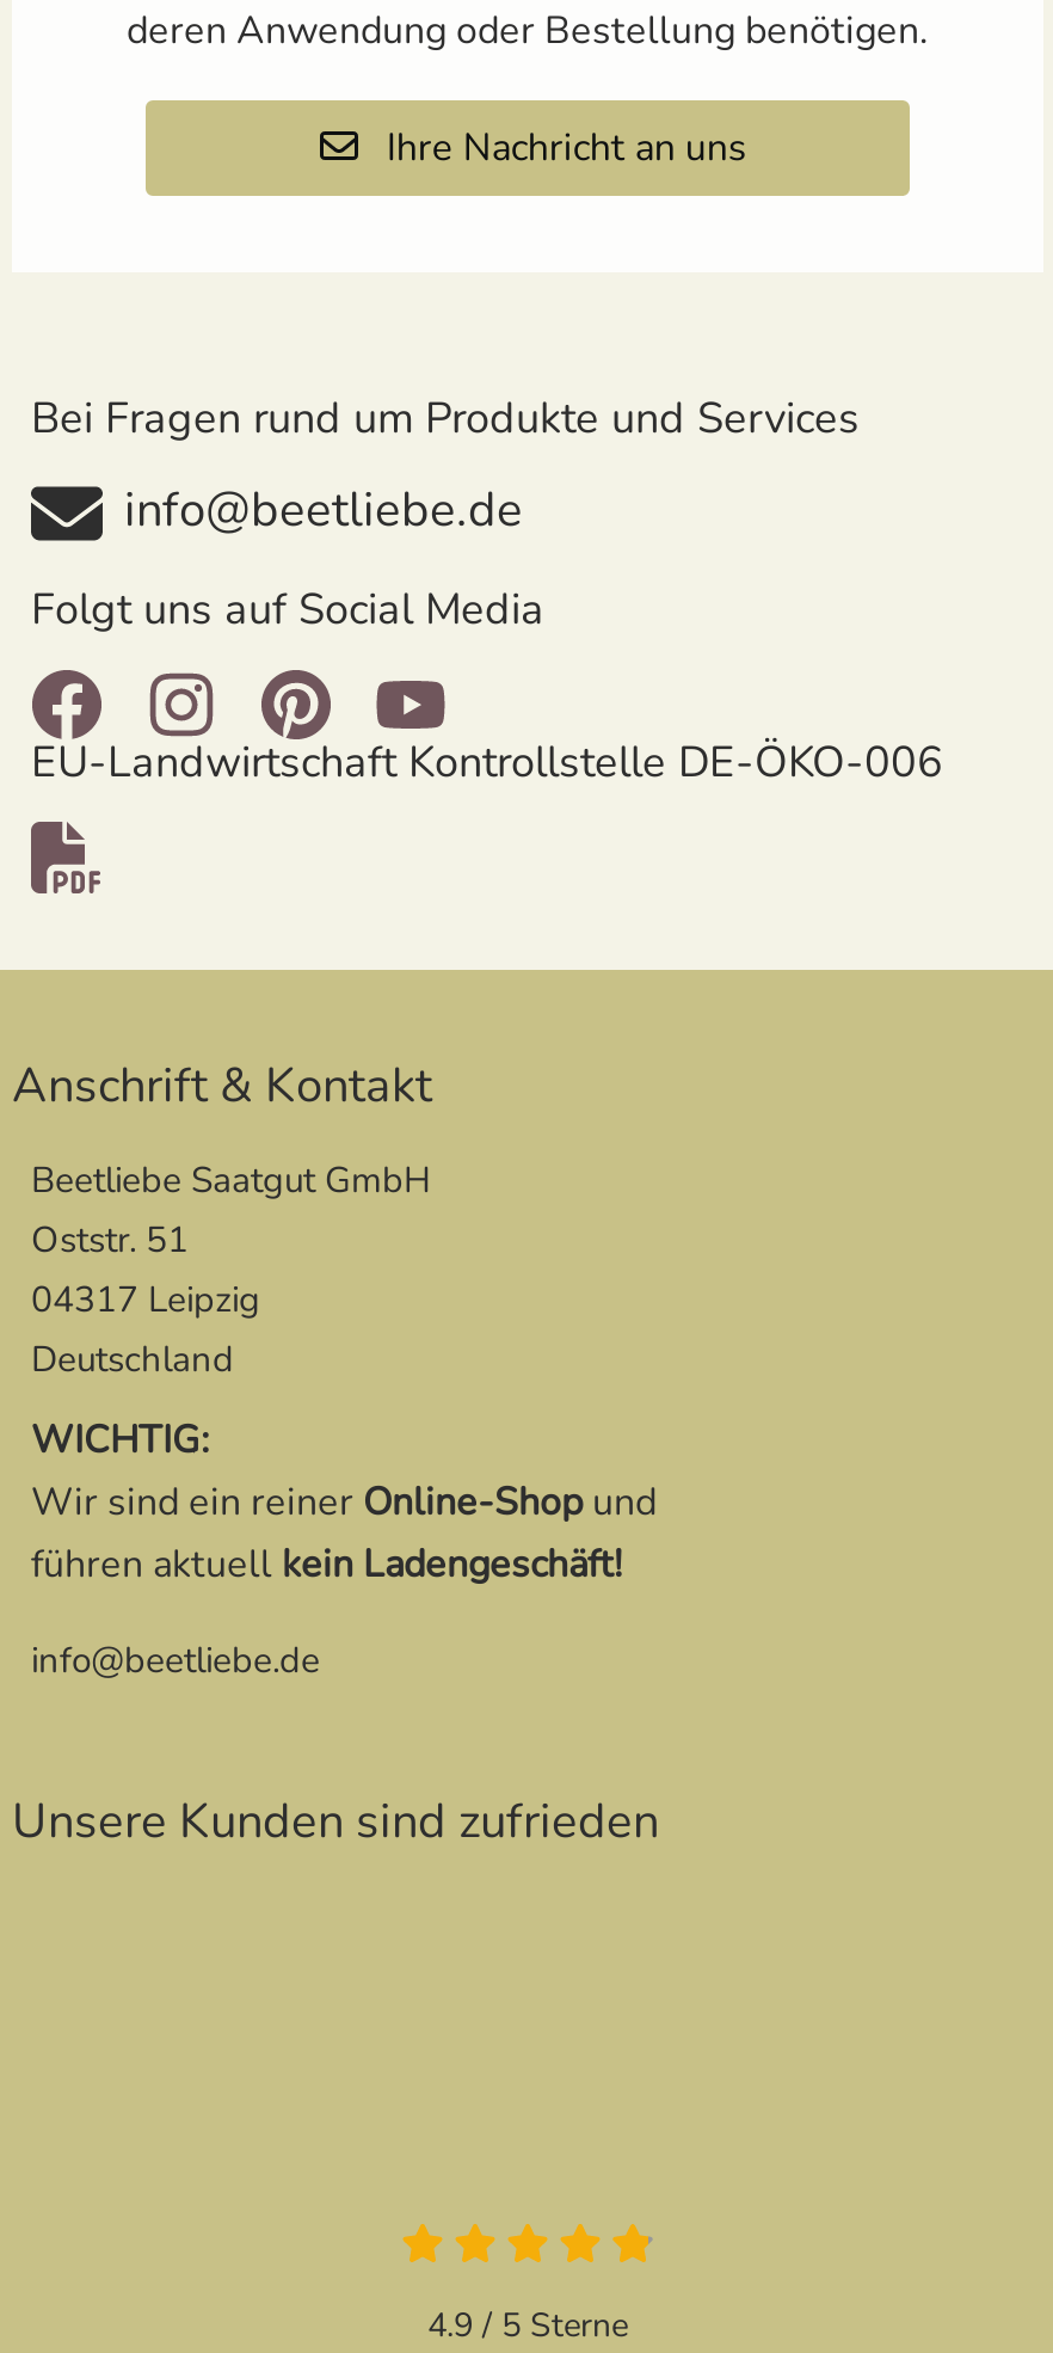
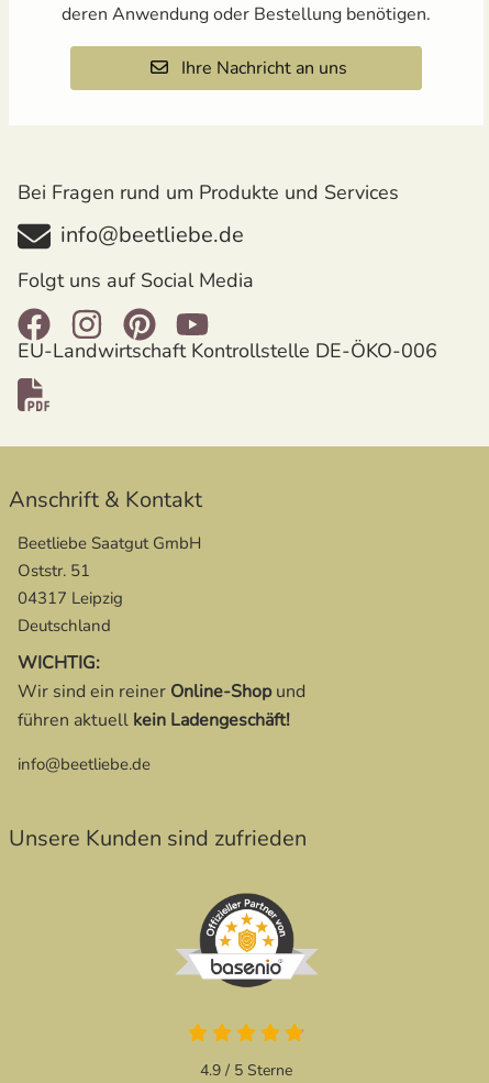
+ [image]
